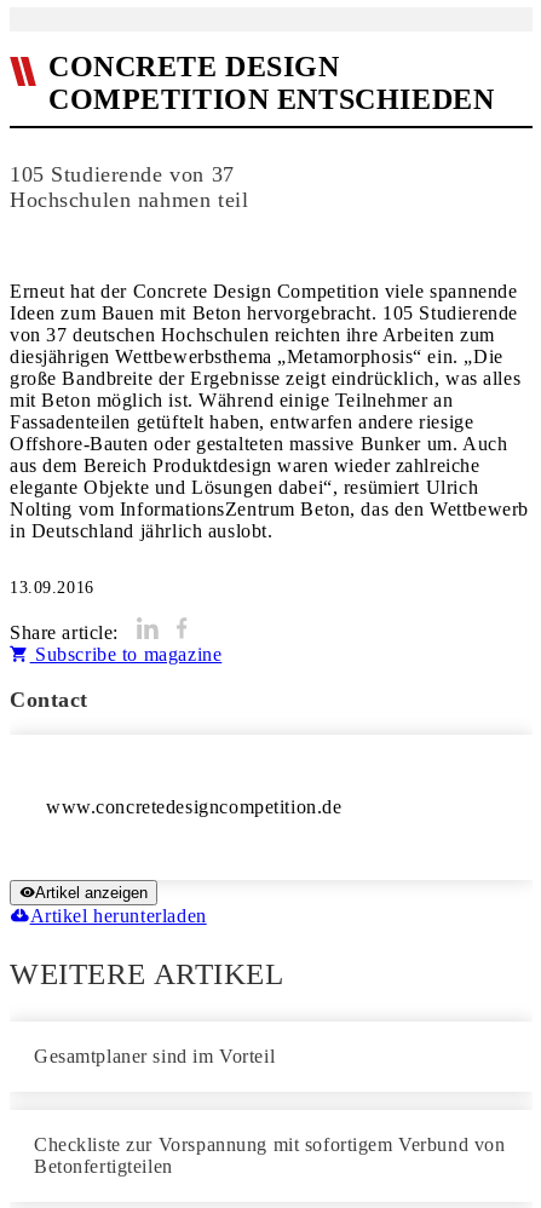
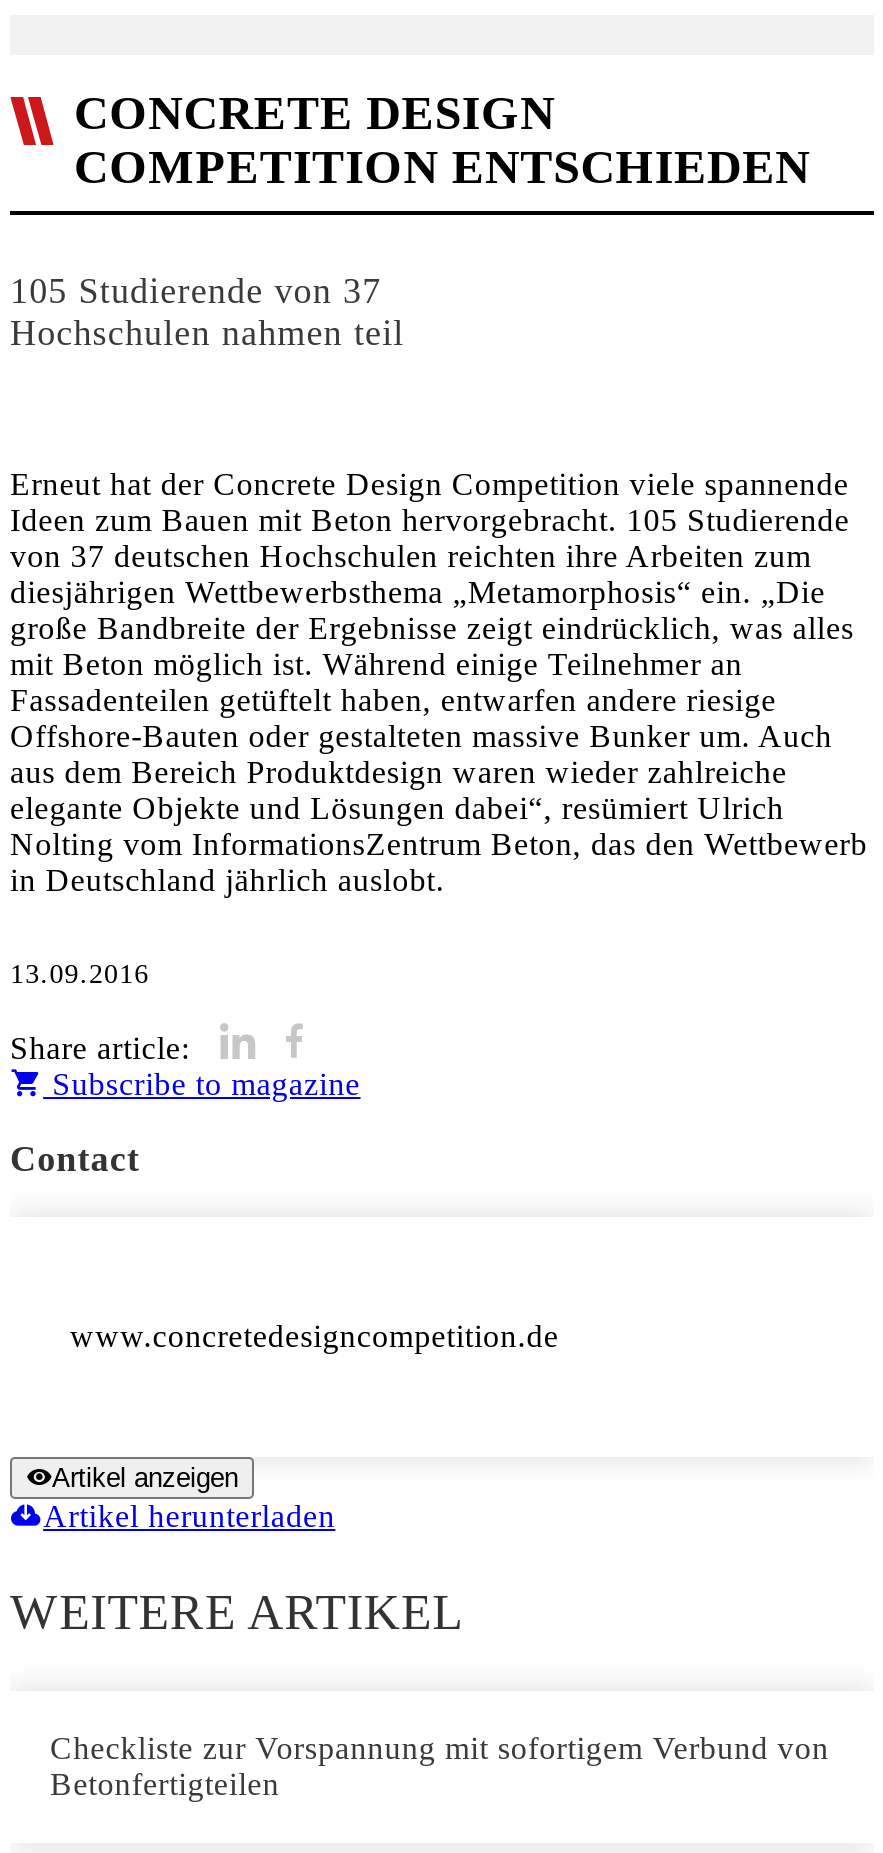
- Gesamtplaner sind im Vorteil
